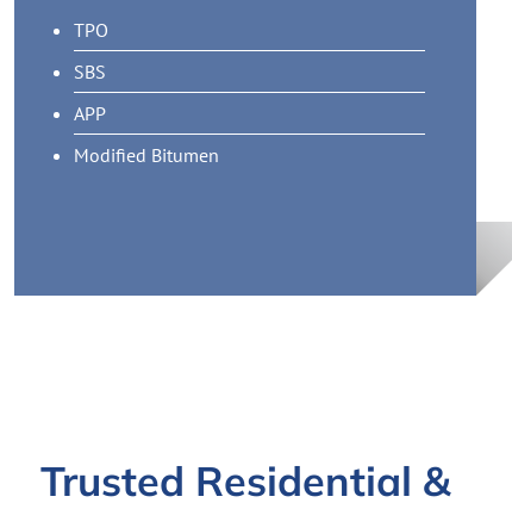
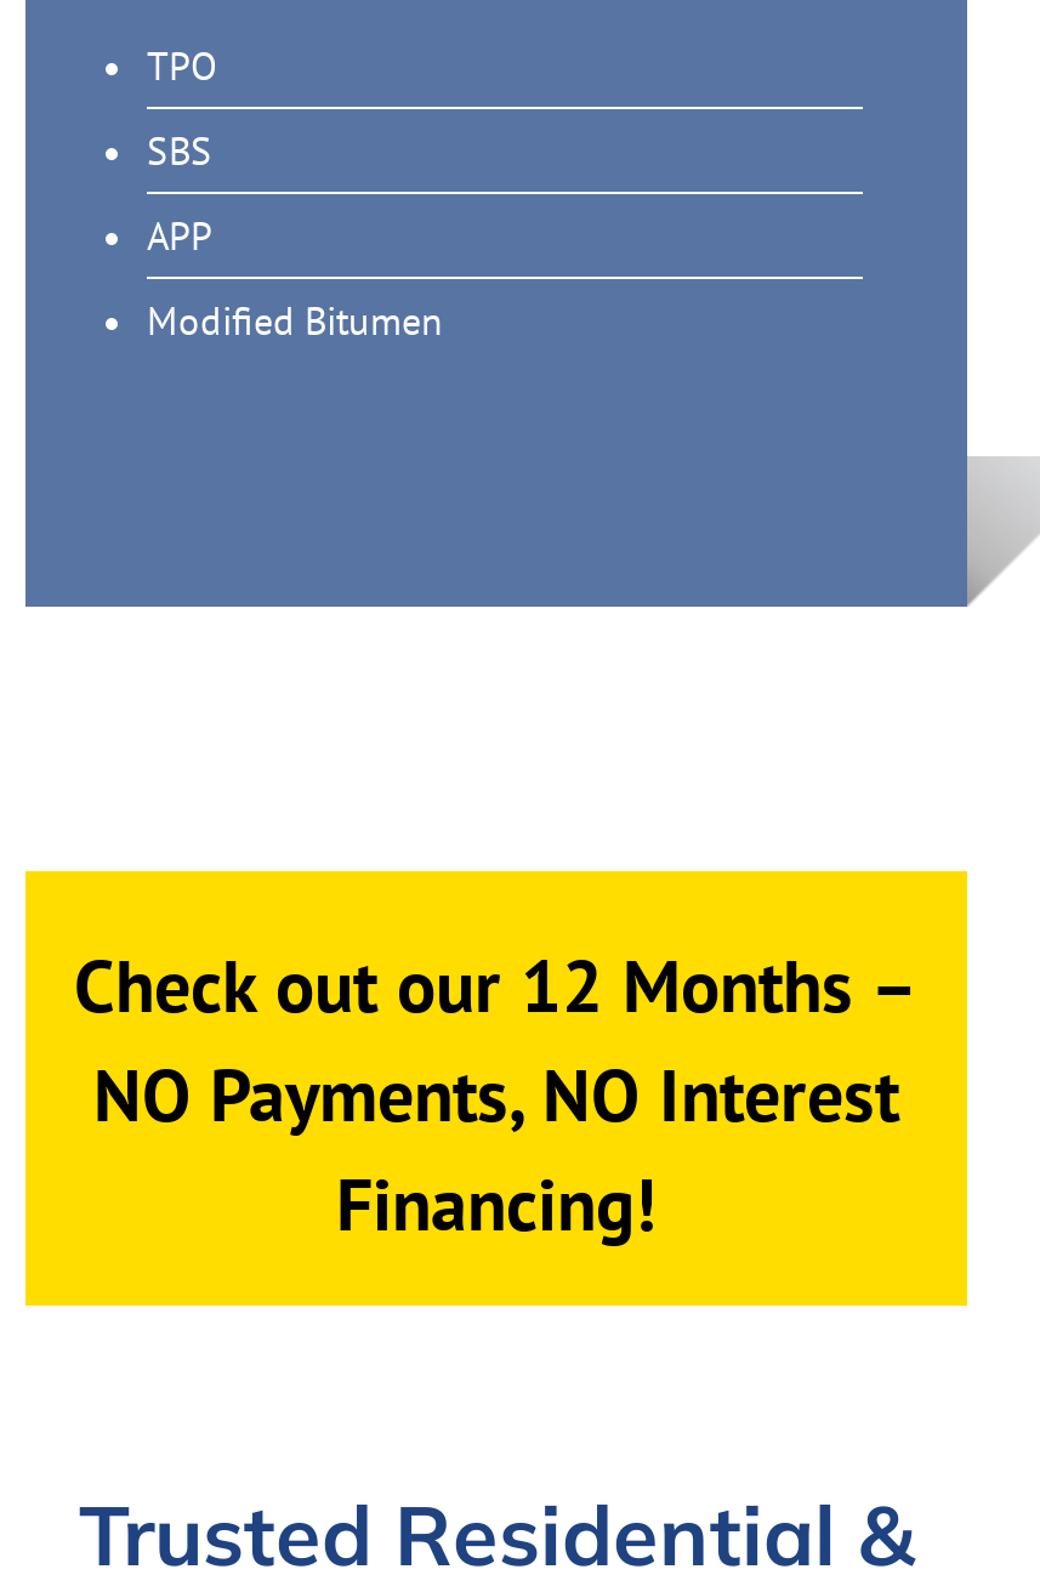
+ [image]
+ Check out our 12 Months –
+ NO Payments, NO Interest
+ Financing!
